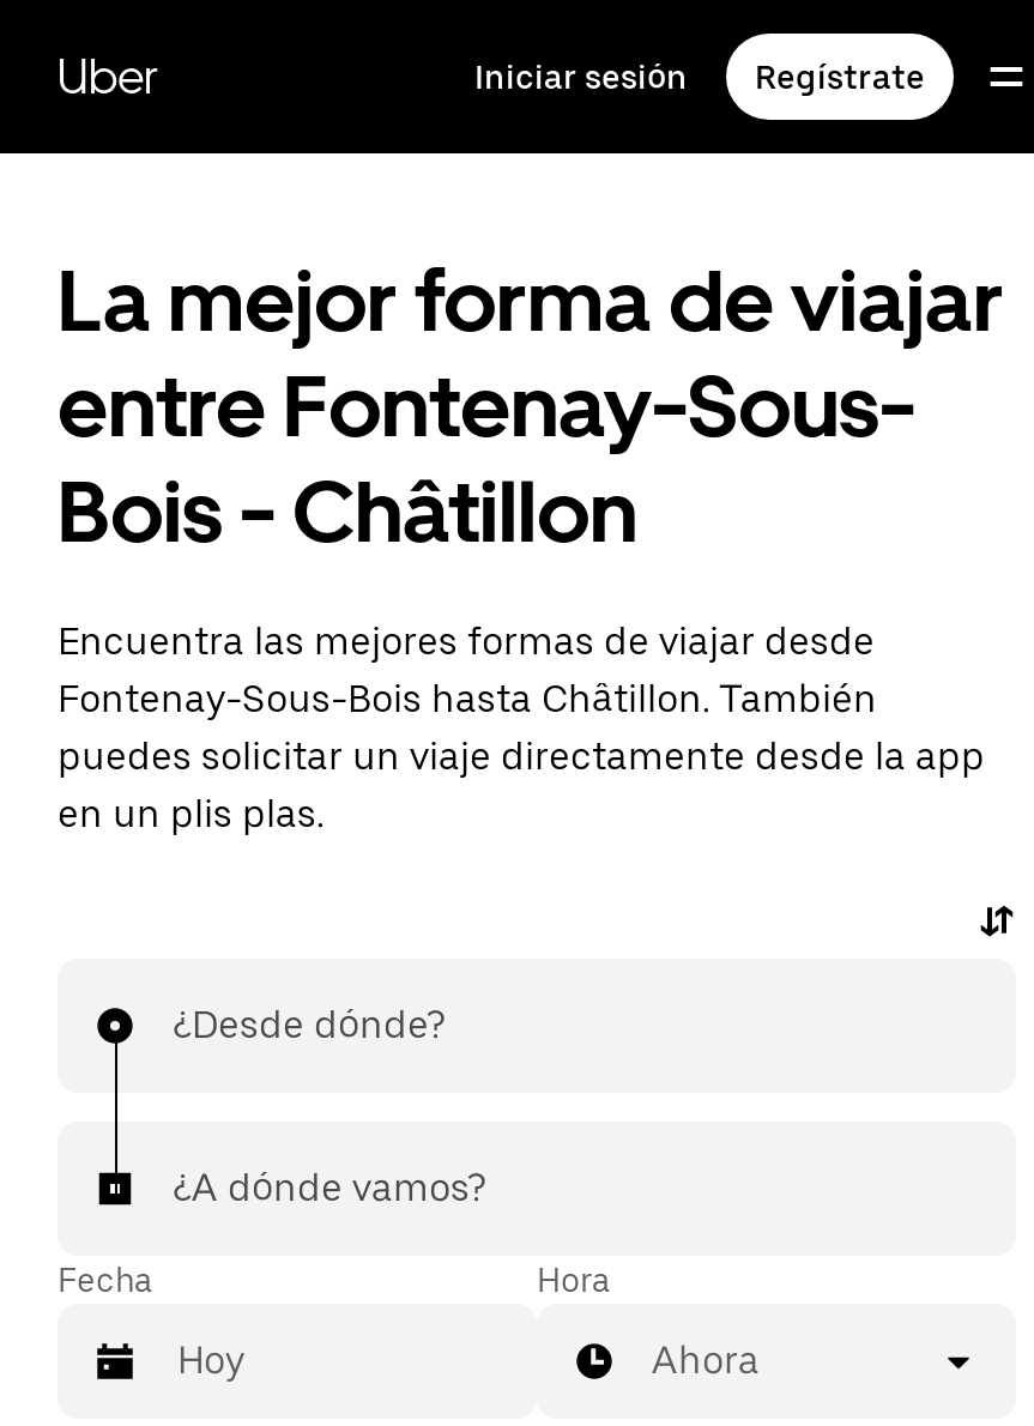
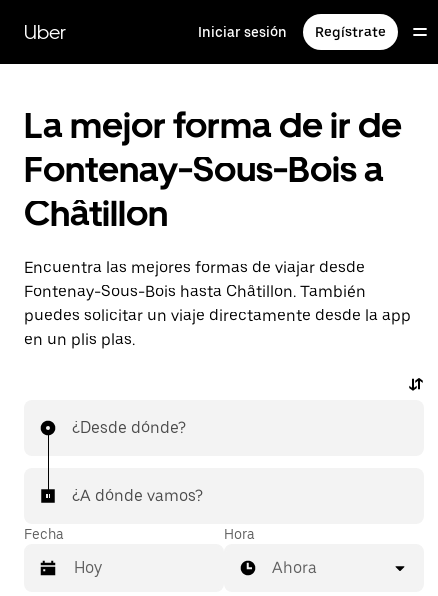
- La mejor forma de viajar
- entre Fontenay-Sous-
- Bois - Châtillon
+ La mejor forma de ir de
+ Fontenay-Sous-Bois a
+ Châtillon
